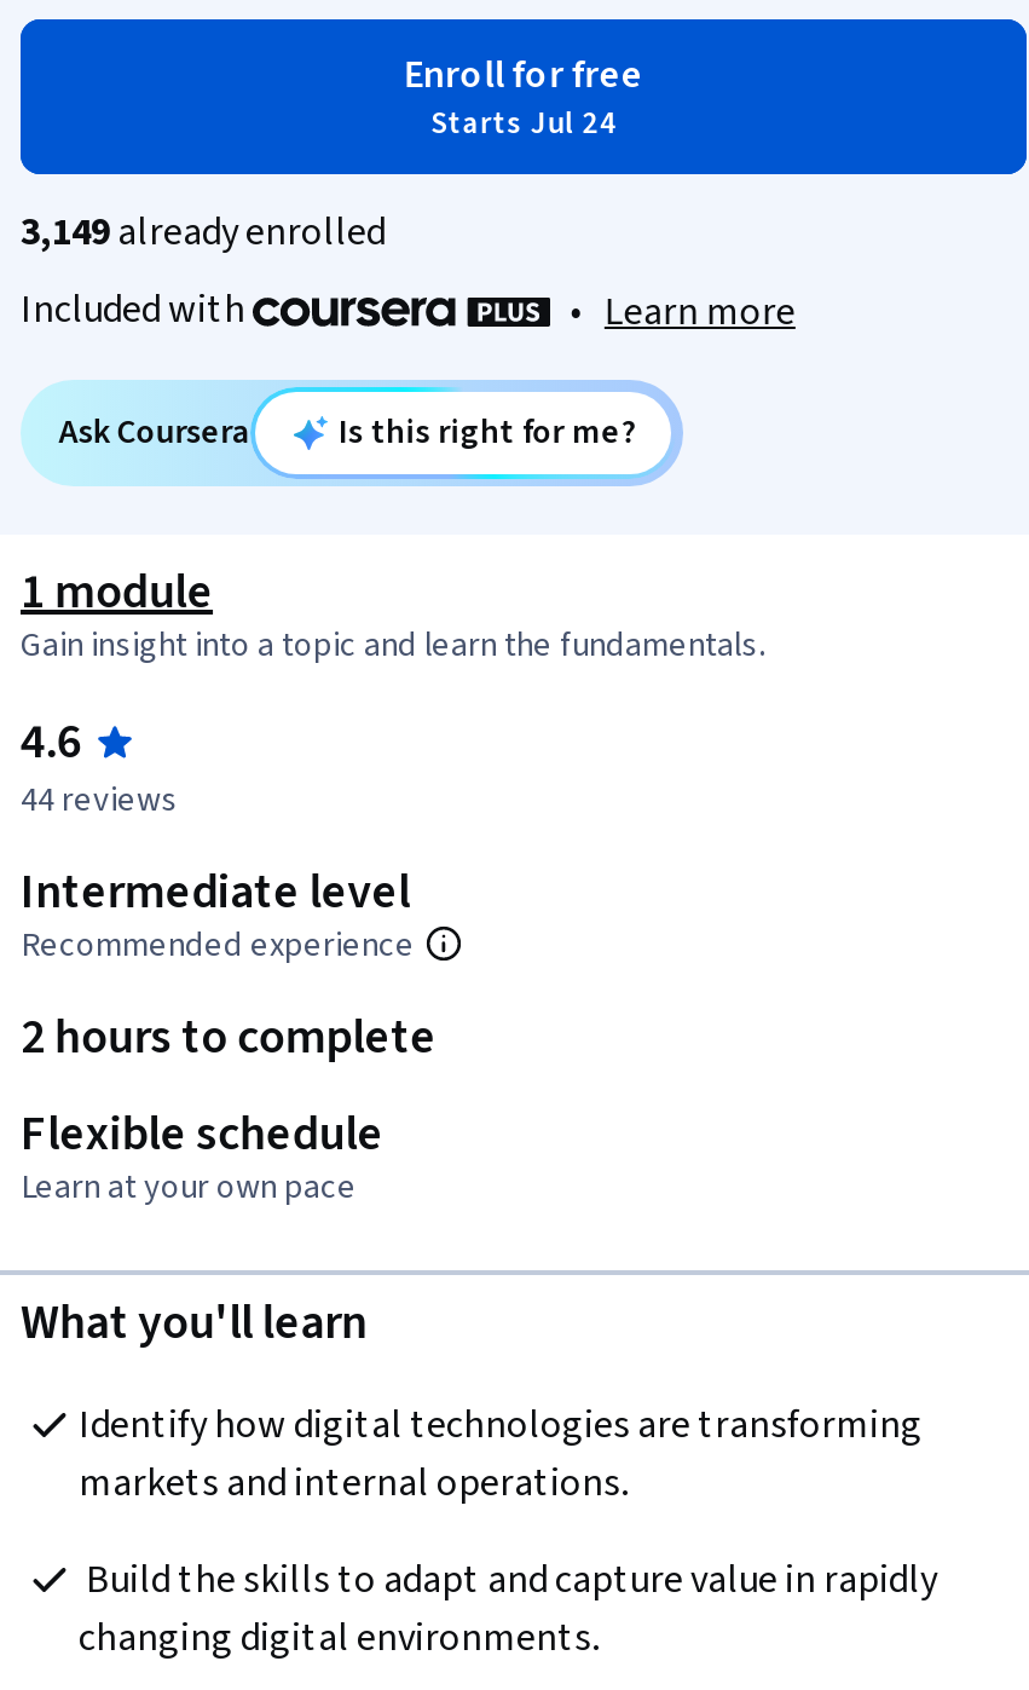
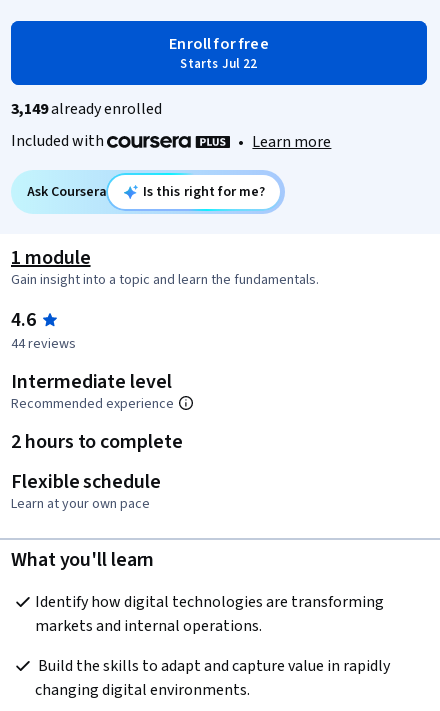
- Starts Jul 24
+ Starts Jul 22
